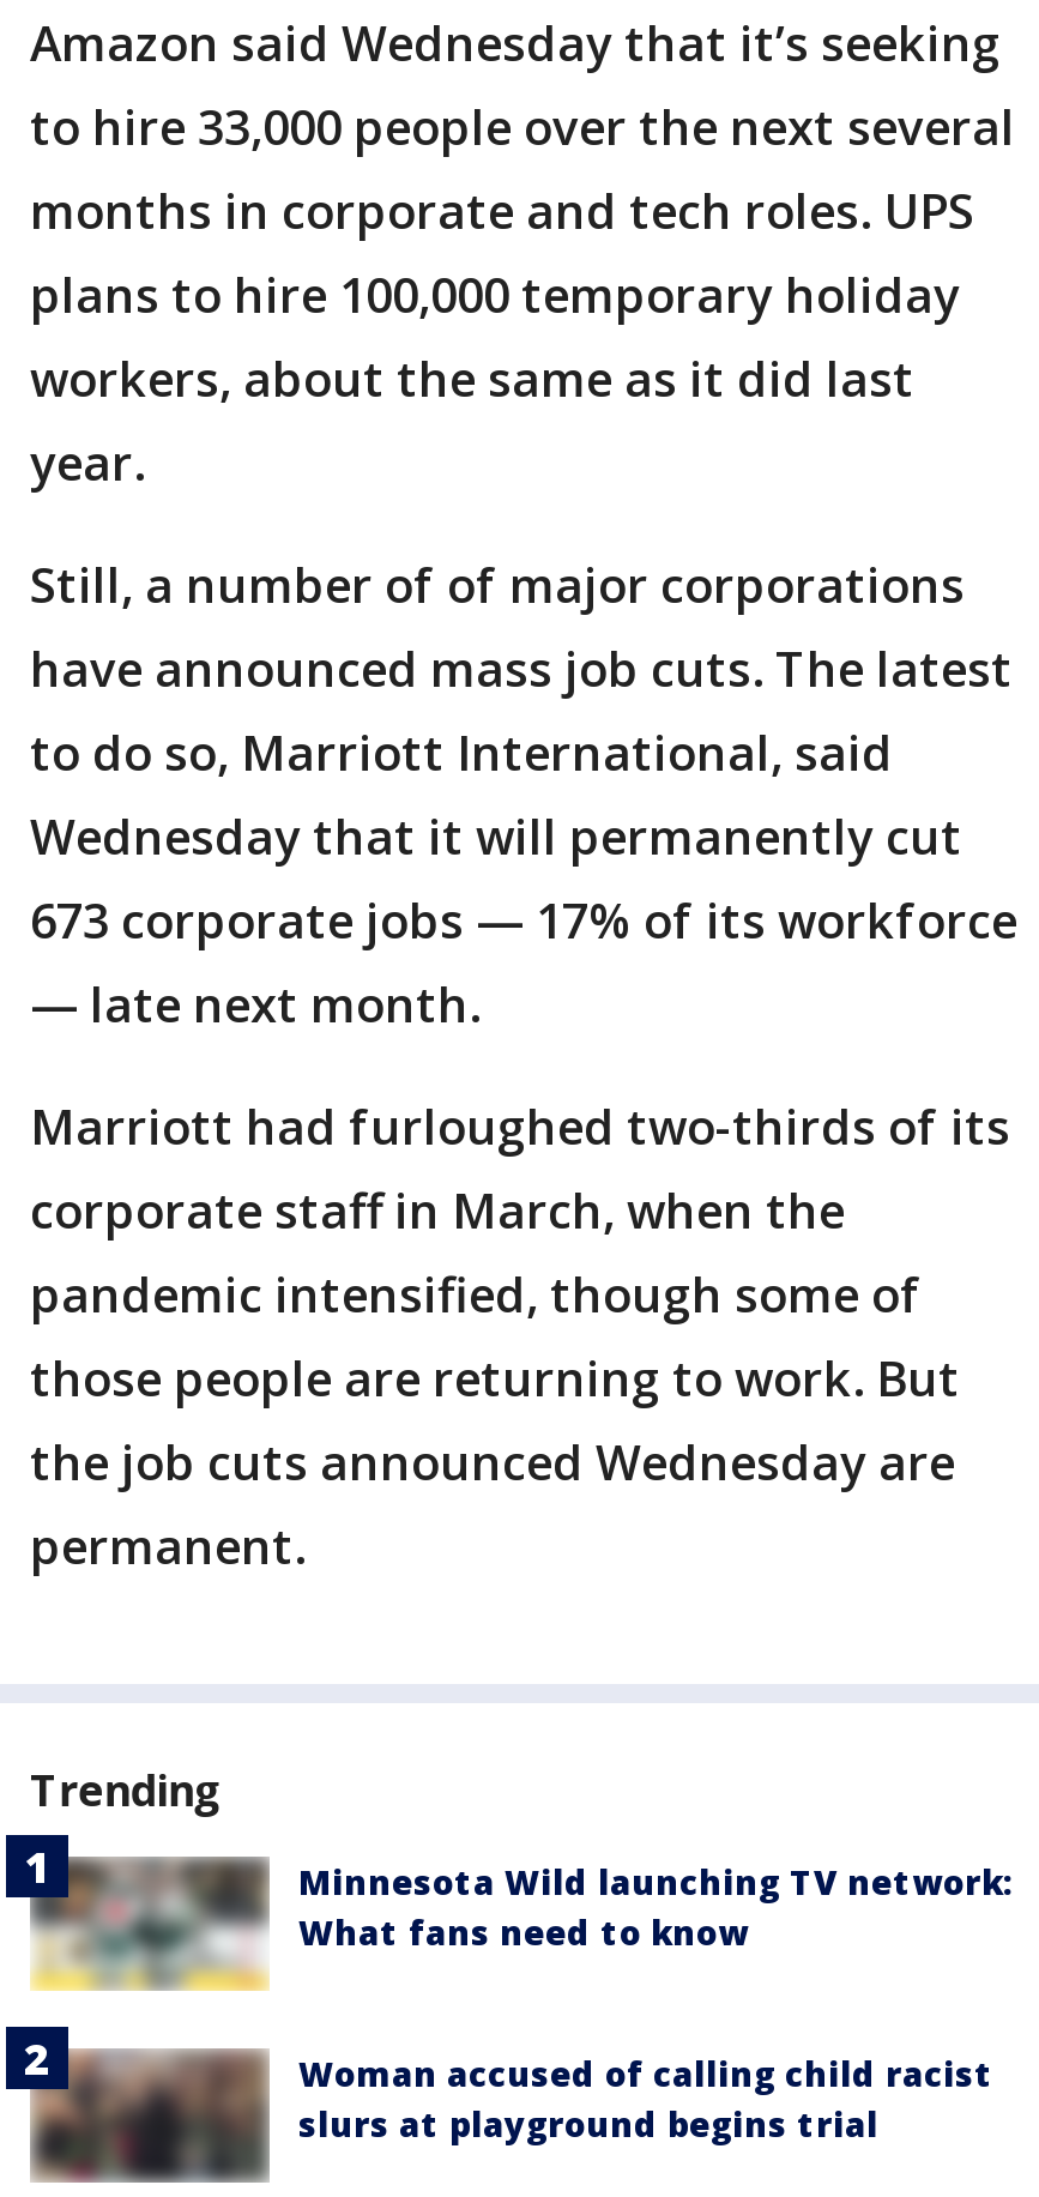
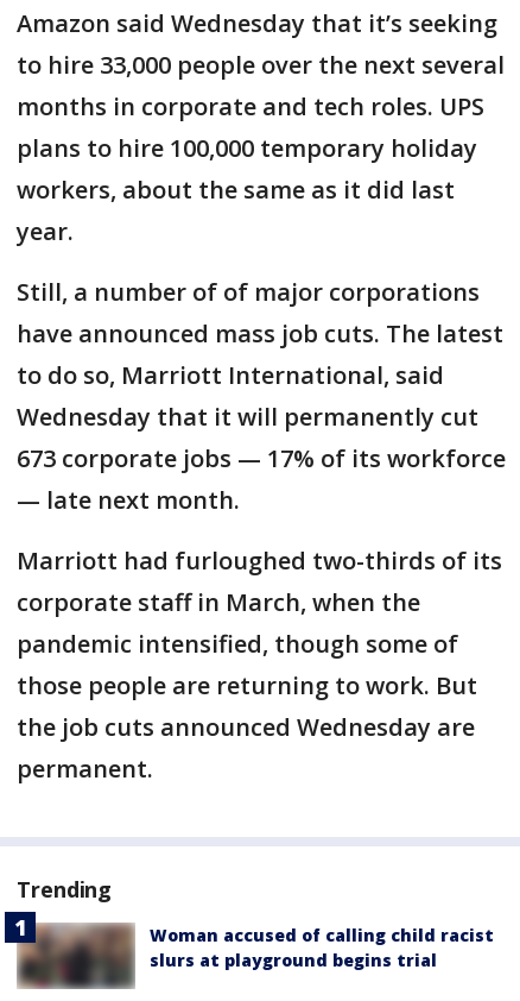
- [image]
- Minnesota Wild launching TV network:
- What fans need to know
